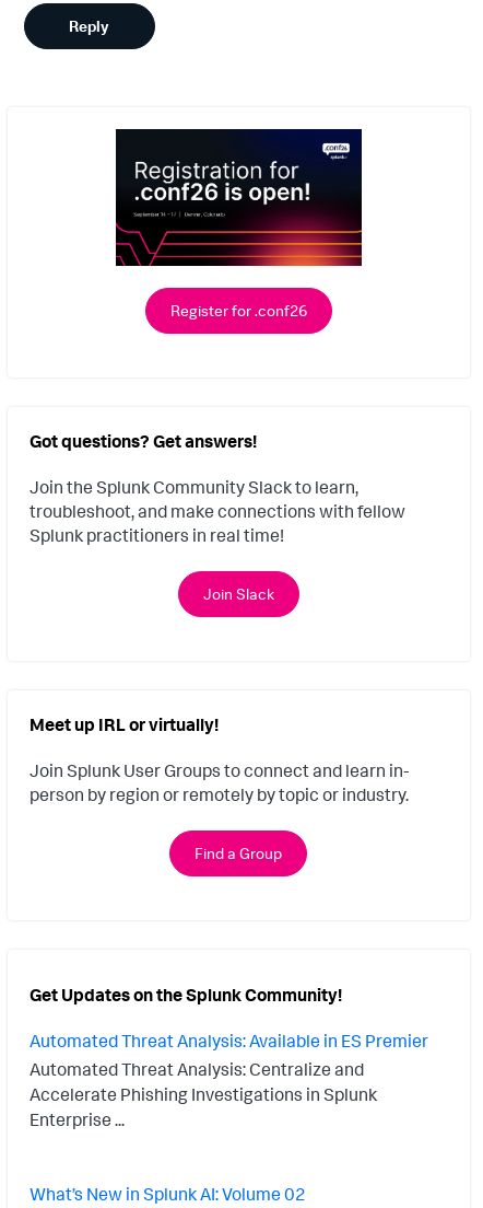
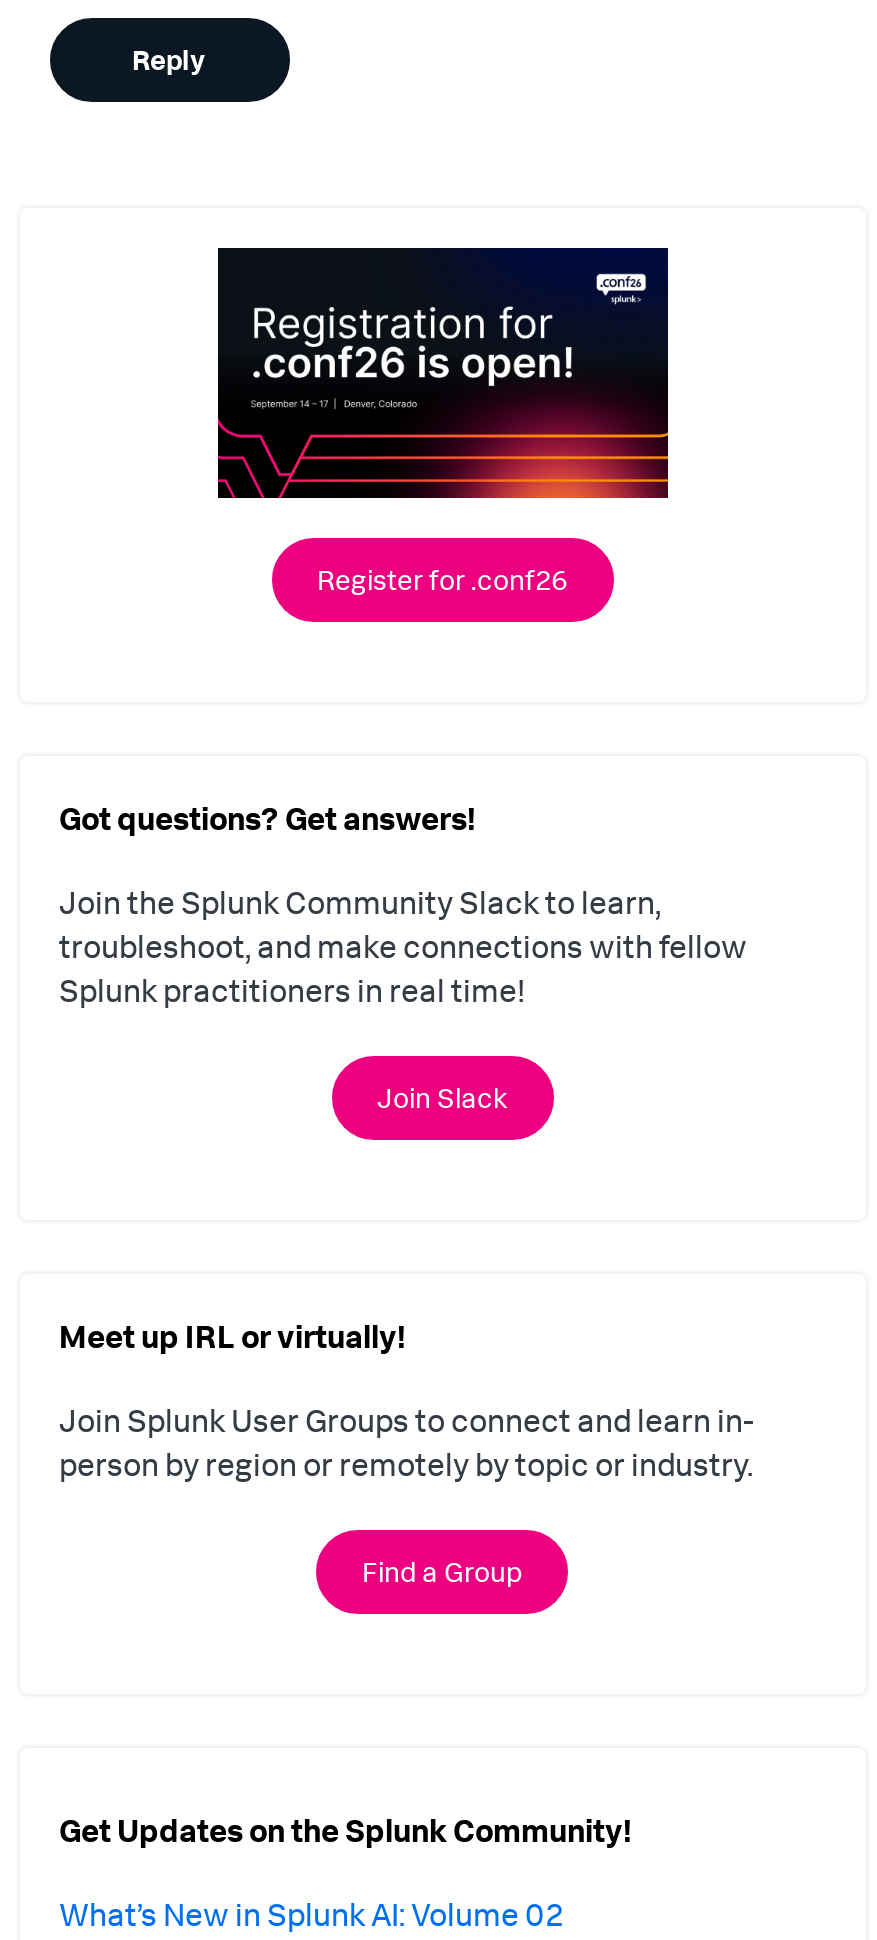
- Automated Threat Analysis: Available in ES Premier
- Automated Threat Analysis: Centralize and
- Accelerate Phishing Investigations in Splunk
- Enterprise ...
